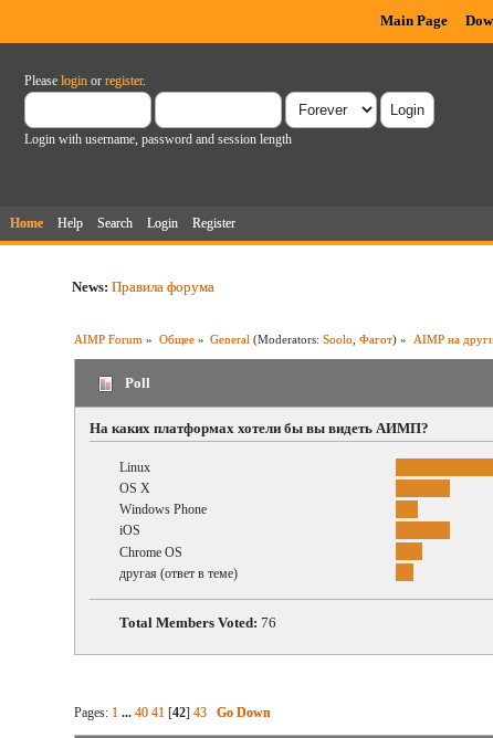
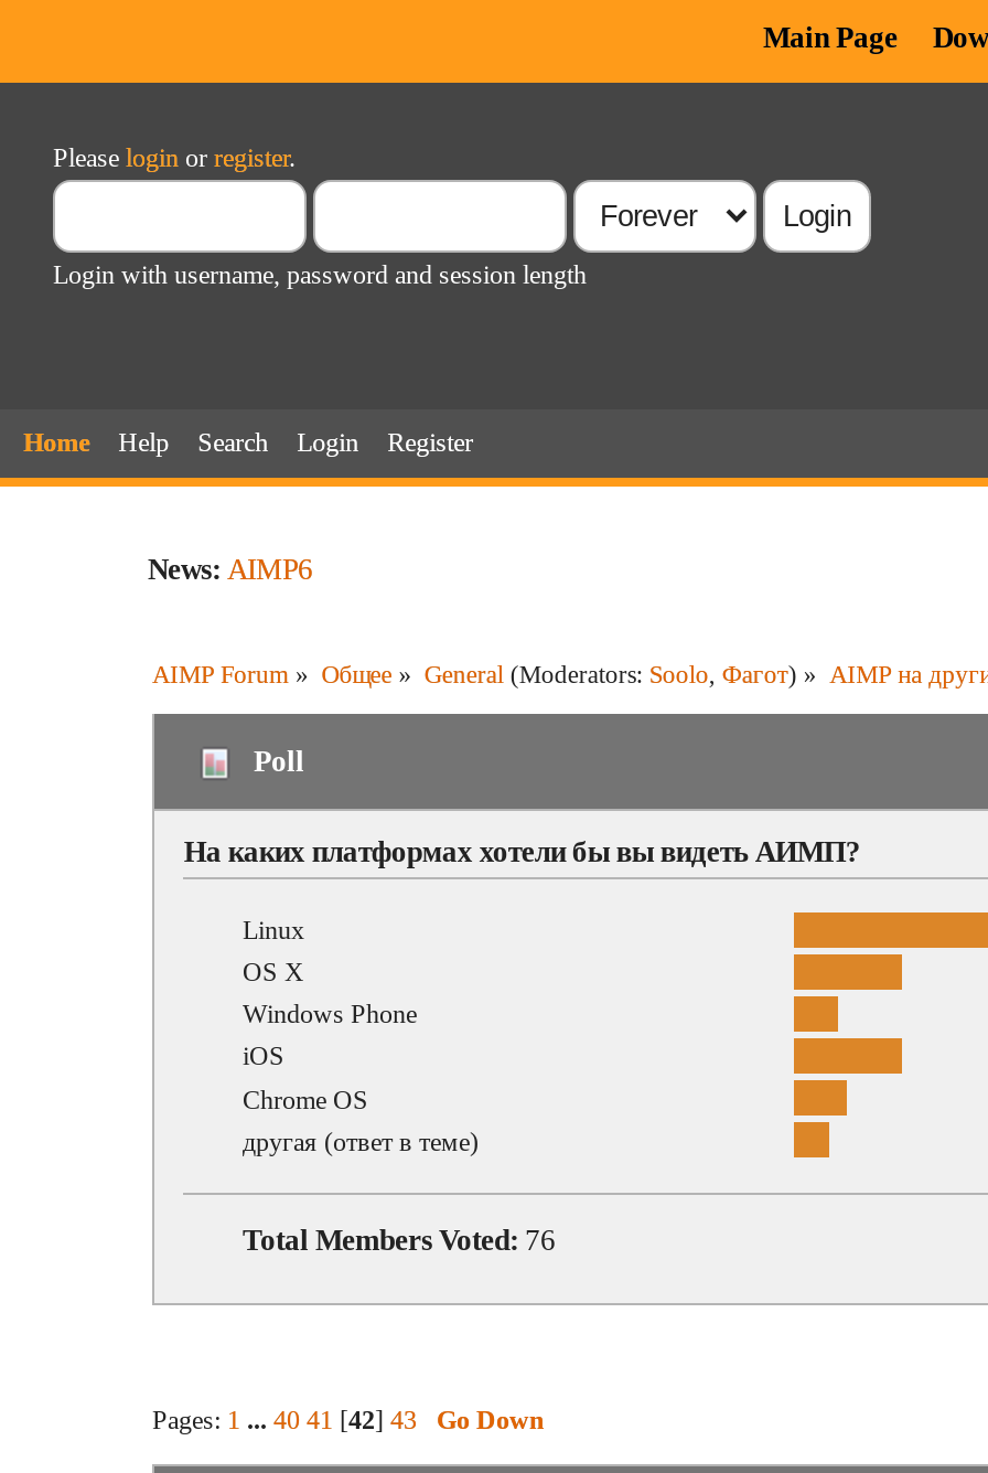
- News: Правила форума
+ News: AIMP6
